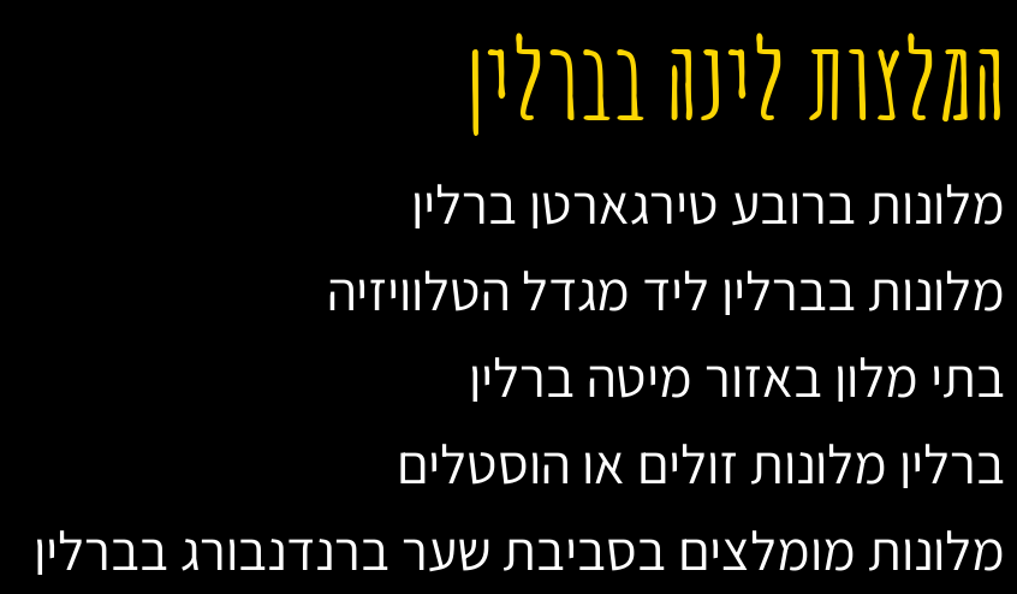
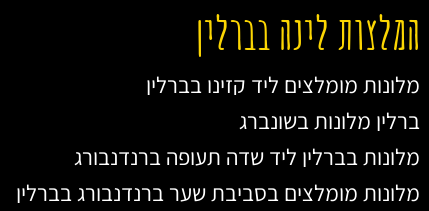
- מלונות ברובע טירגארטן ברלין
- מלונות בברלין ליד מגדל הטלוויזיה
- בתי מלון באזור מיטה ברלין
- ברלין מלונות זולים או הוסטלים
+ מלונות מומלצים ליד קזינו בברלין
+ ברלין מלונות בשונברג
+ מלונות בברלין ליד שדה תעופה ברנדנבורג
